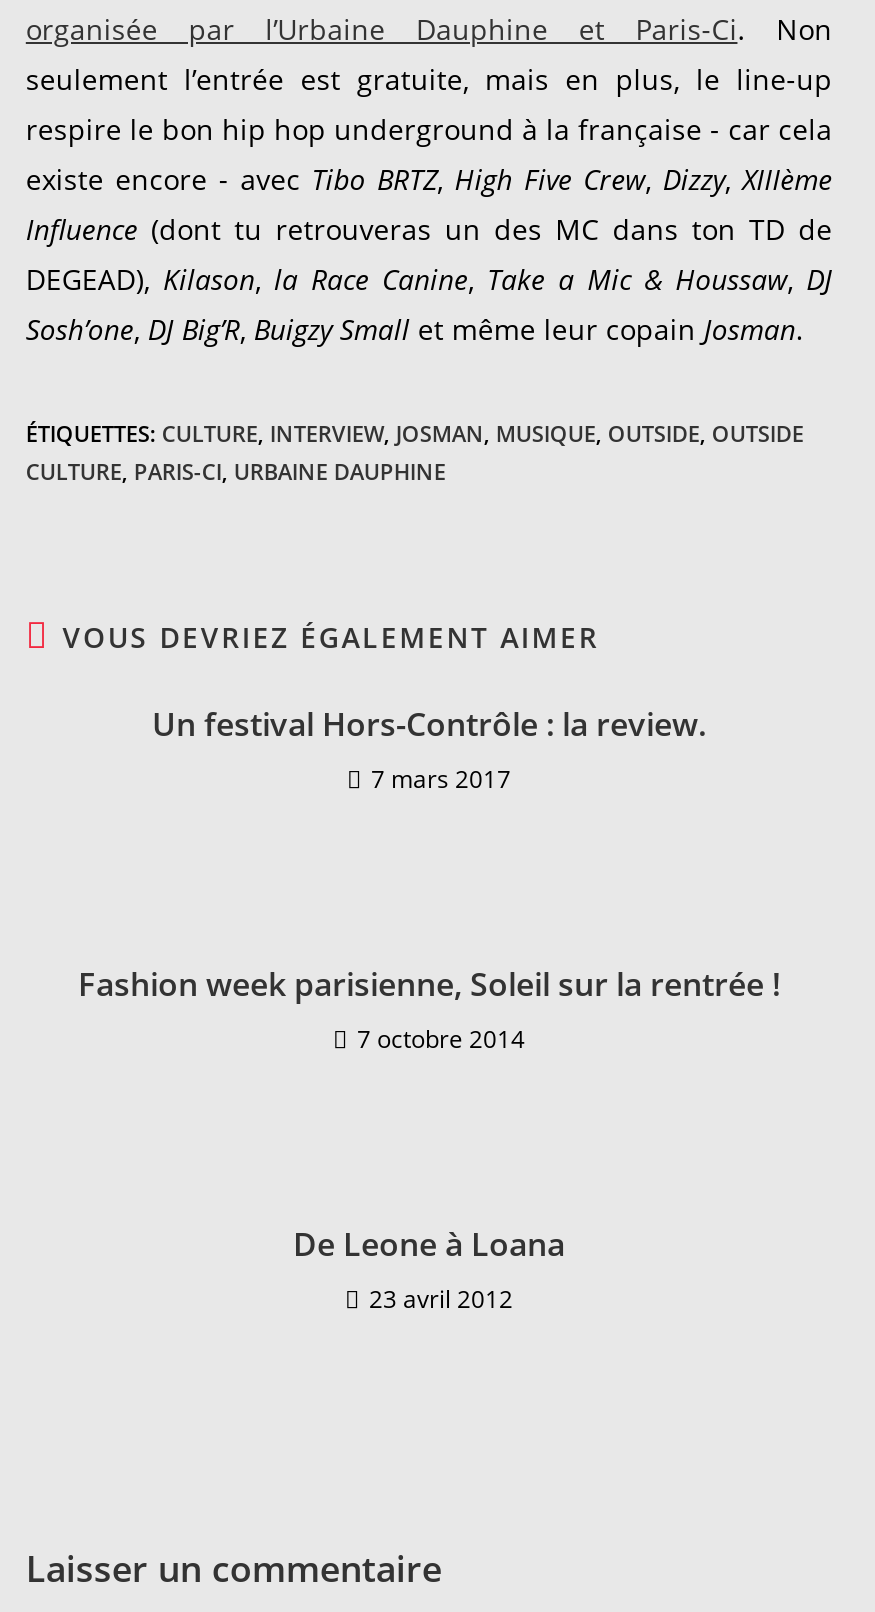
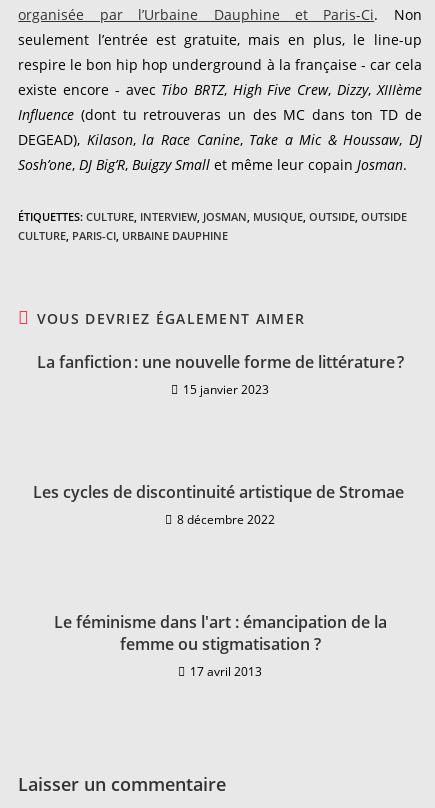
- Un festival Hors-Contrôle : la review.
- 7 mars 2017
+ La fanfiction : une nouvelle forme de littérature ?
+ 15 janvier 2023

- Fashion week parisienne, Soleil sur la rentrée !
- 7 octobre 2014
+ Les cycles de discontinuité artistique de Stromae
+ 8 décembre 2022

- De Leone à Loana
- 23 avril 2012
+ Le féminisme dans l'art : émancipation de la
+ femme ou stigmatisation ?
+ 17 avril 2013
